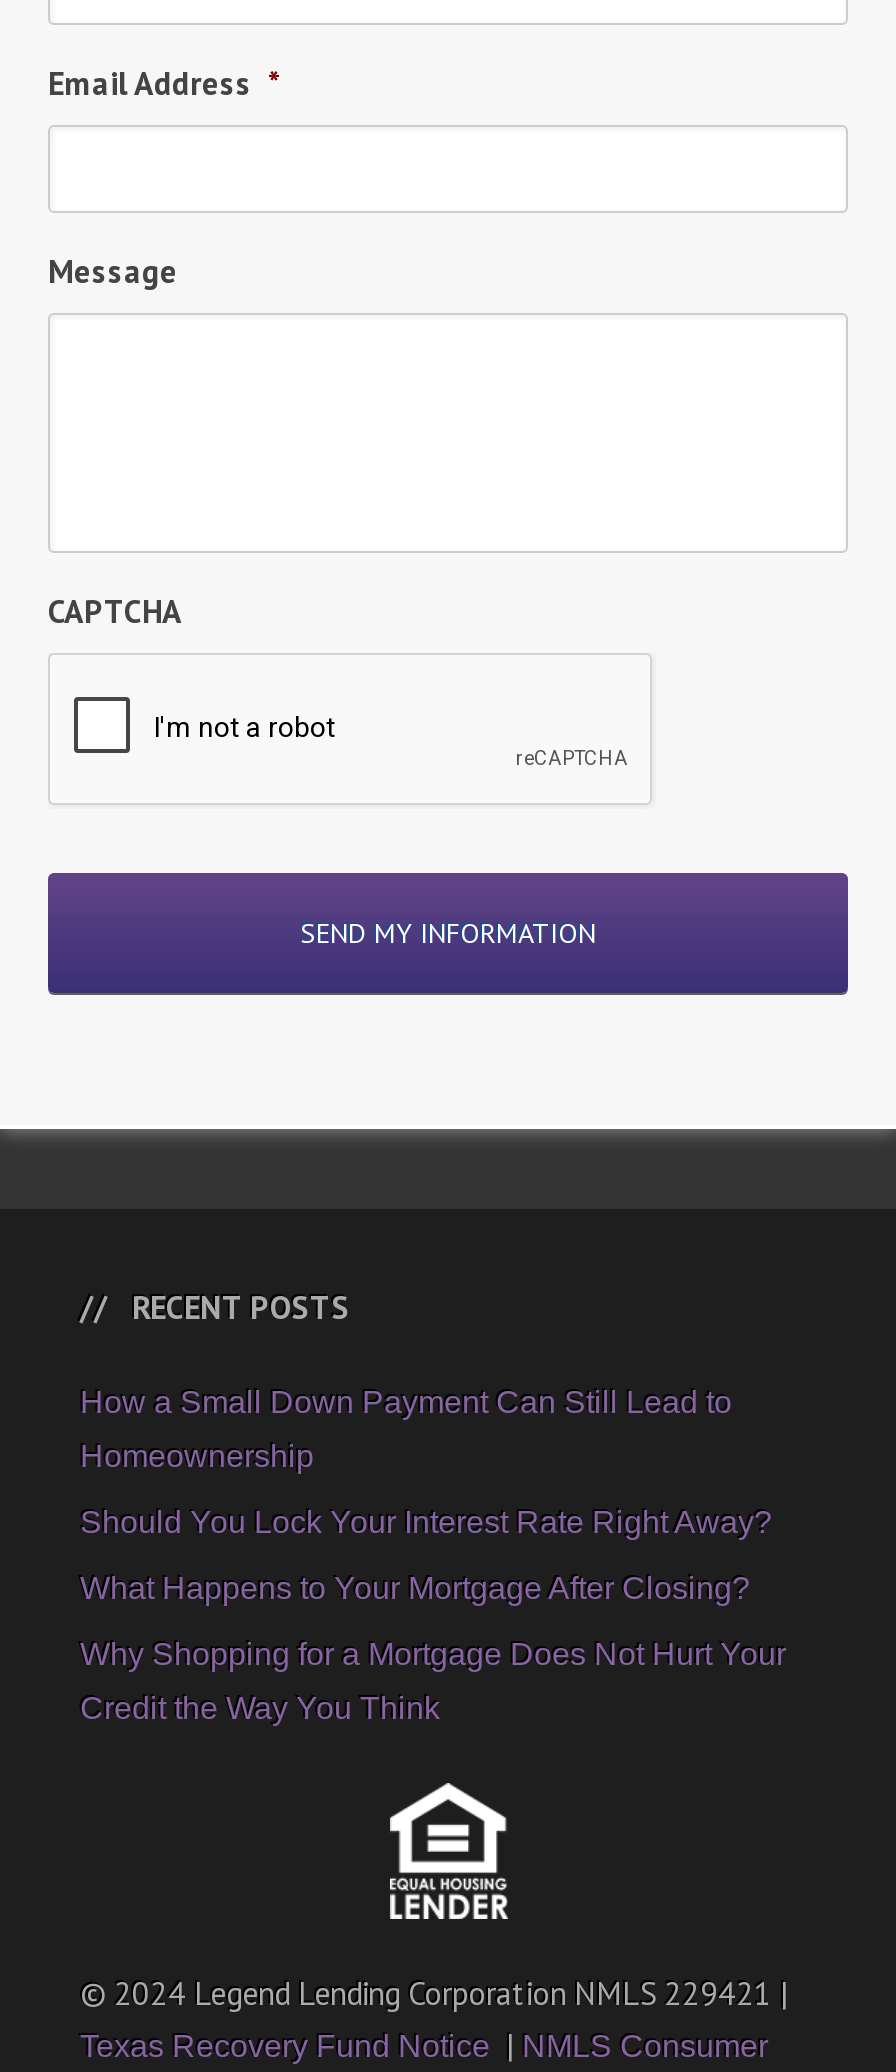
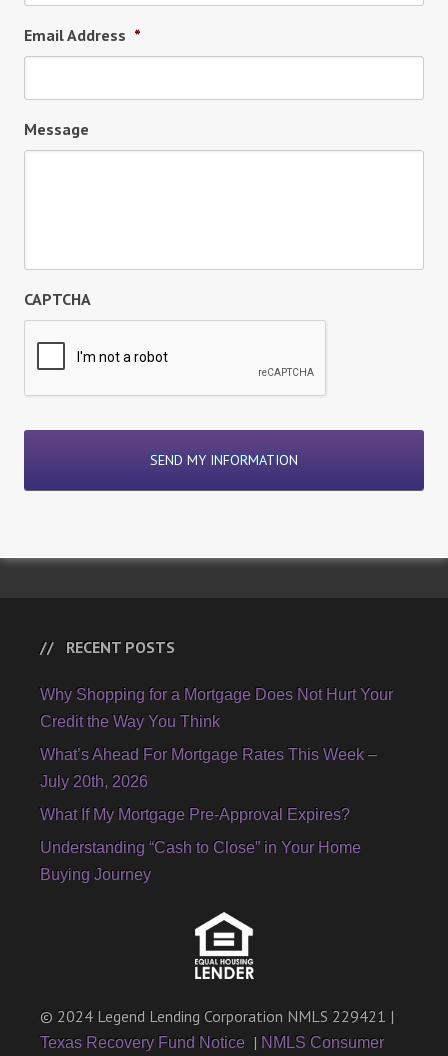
- How a Small Down Payment Can Still Lead to
- Homeownership
- Should You Lock Your Interest Rate Right Away?
- What Happens to Your Mortgage After Closing?

moved up: Why Shopping for a Mortgage Does Not Hurt Your | Credit the Way You Think

+ What’s Ahead For Mortgage Rates This Week –
+ July 20th, 2026
+ What If My Mortgage Pre-Approval Expires?
+ Understanding “Cash to Close” in Your Home
+ Buying Journey
